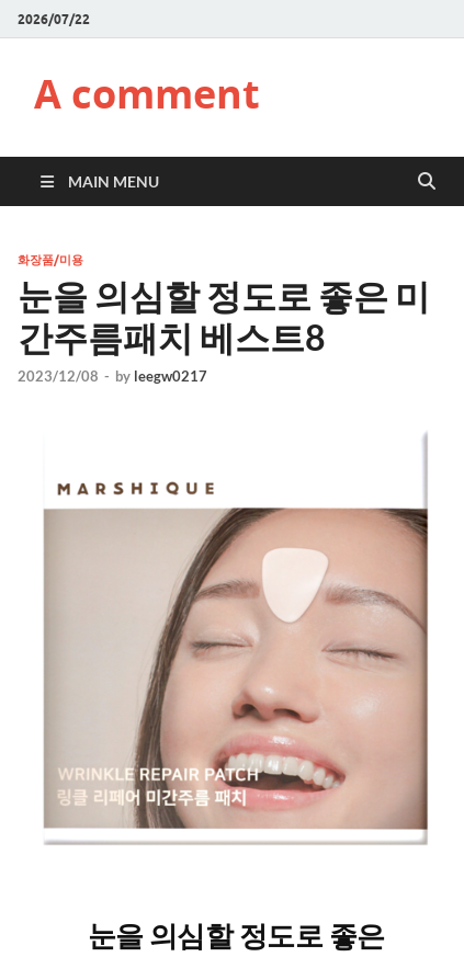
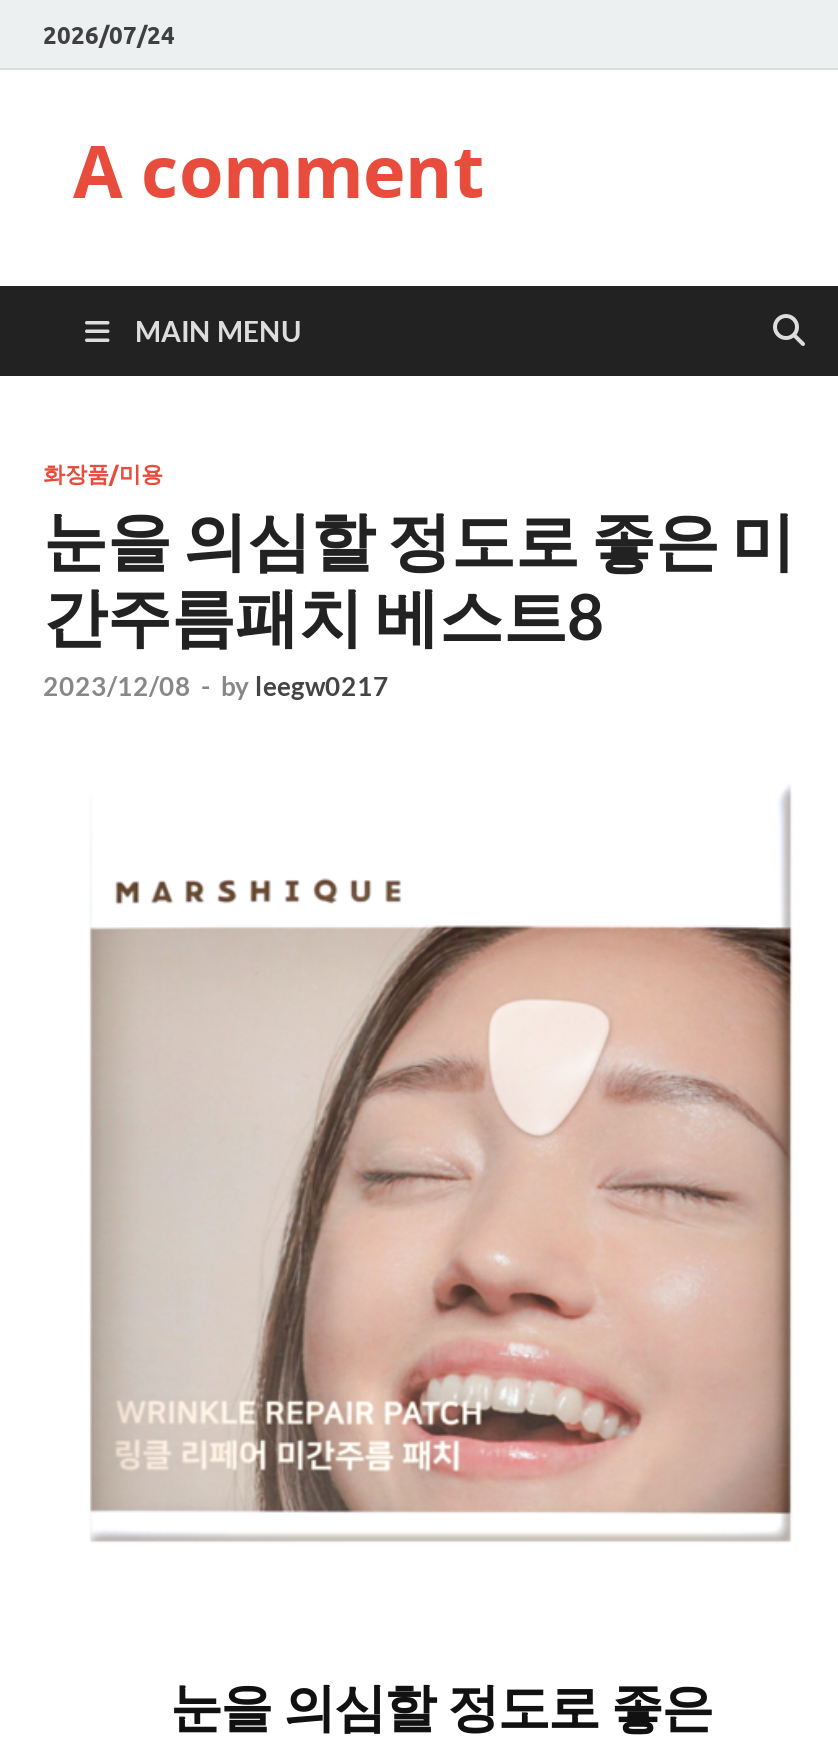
- 2026/07/22
+ 2026/07/24
